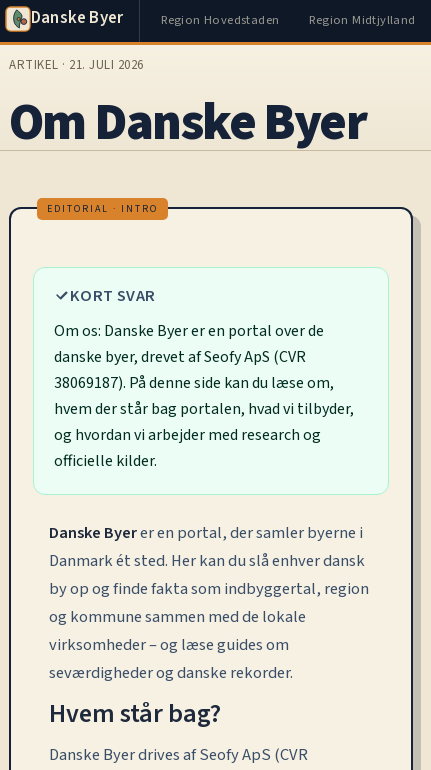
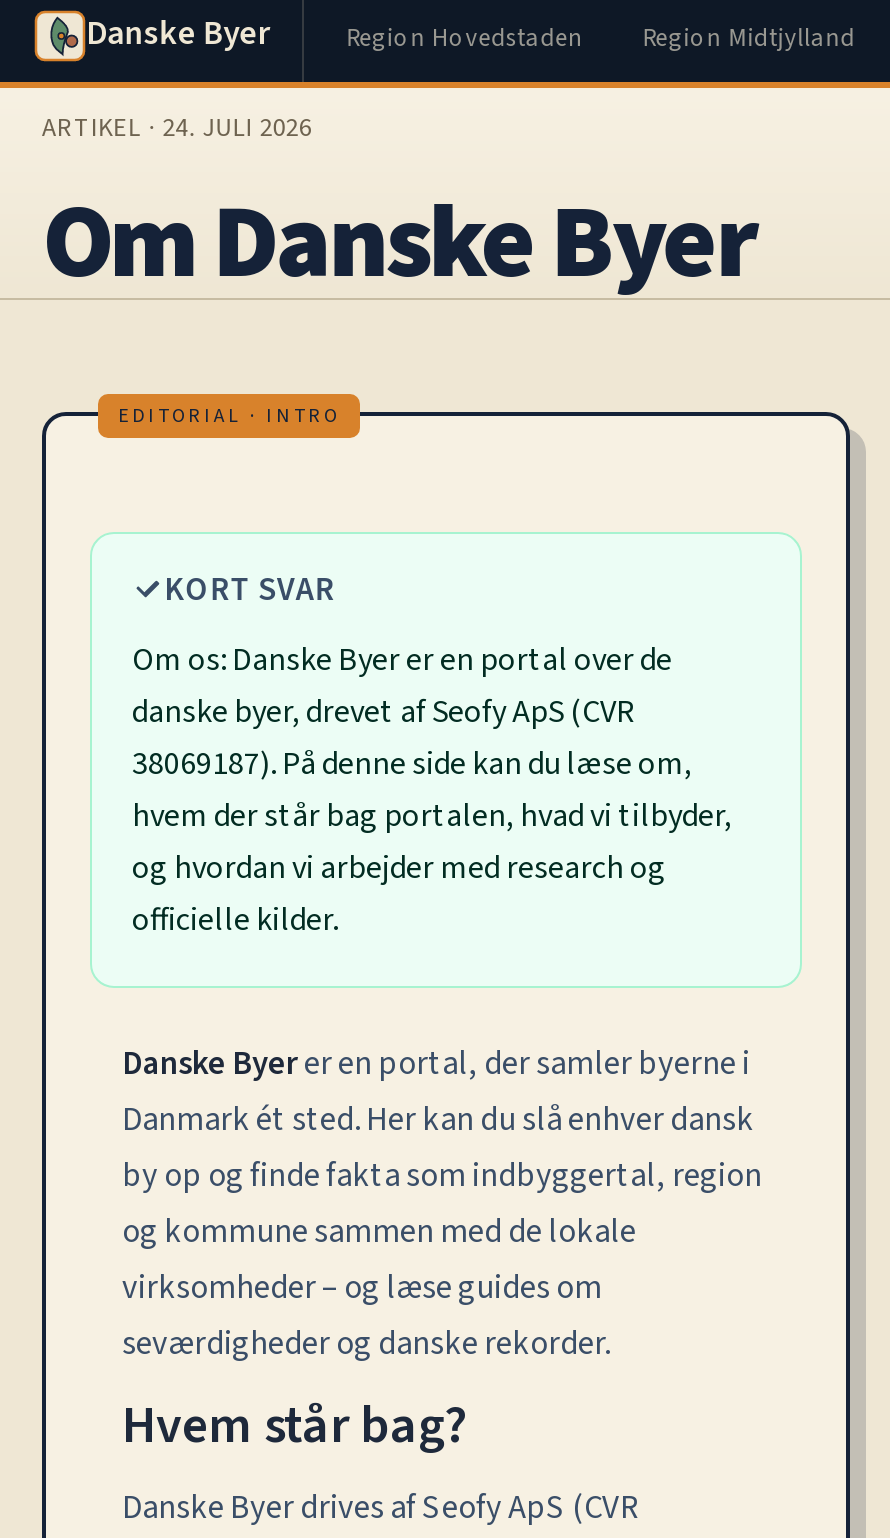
- ARTIKEL · 21. JULI 2026
+ ARTIKEL · 24. JULI 2026
